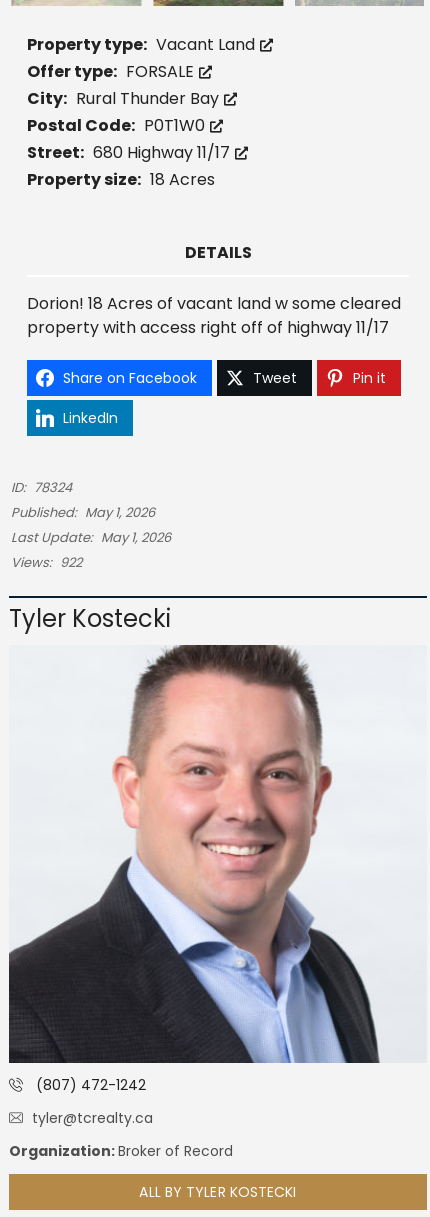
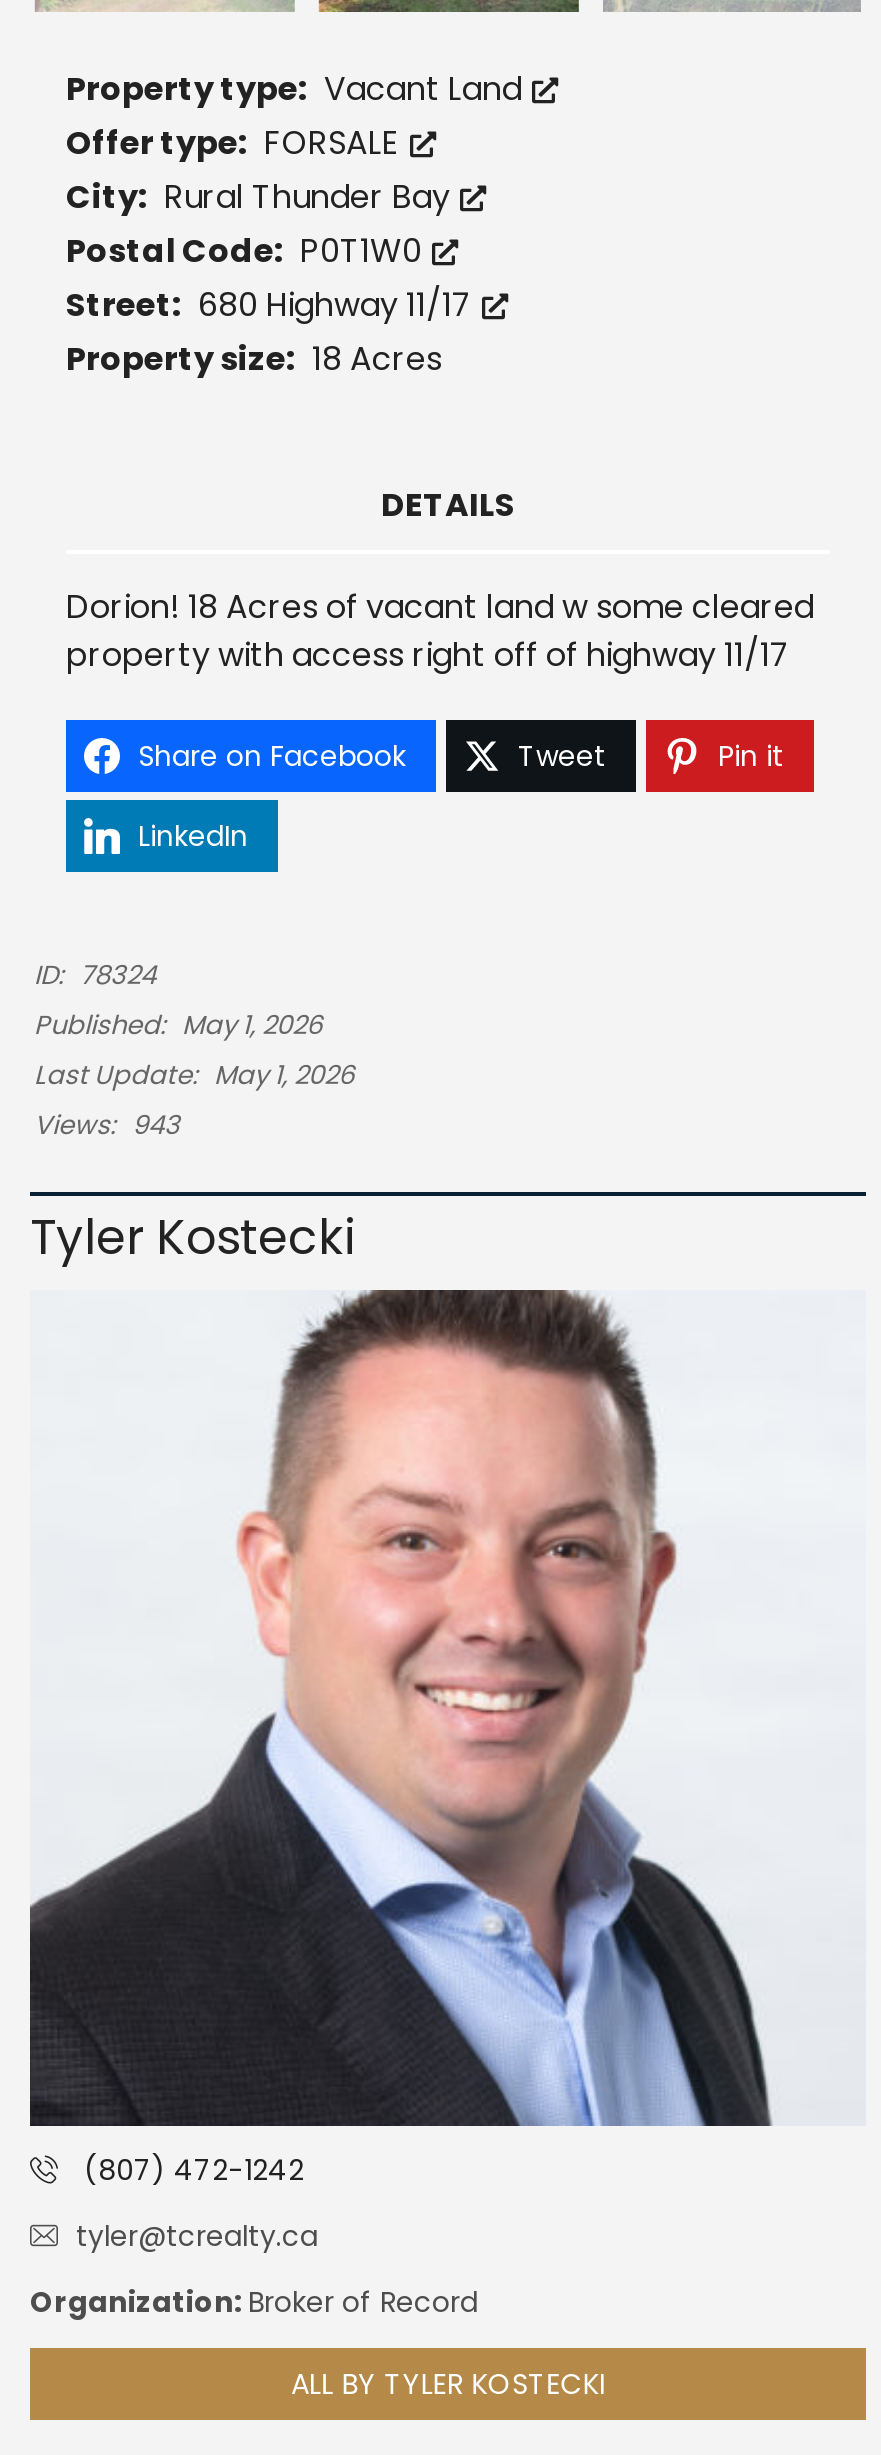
- Views: 922
+ Views: 943
